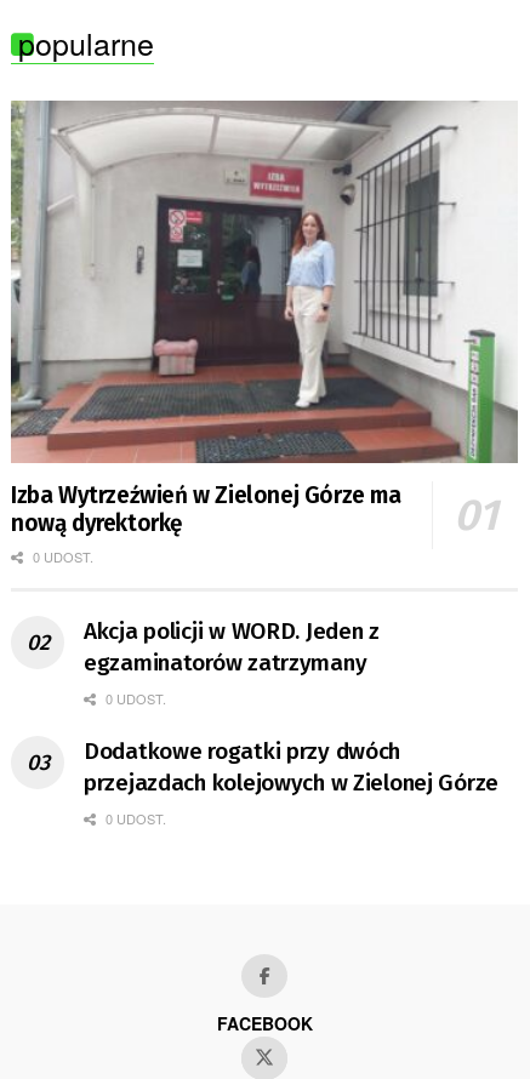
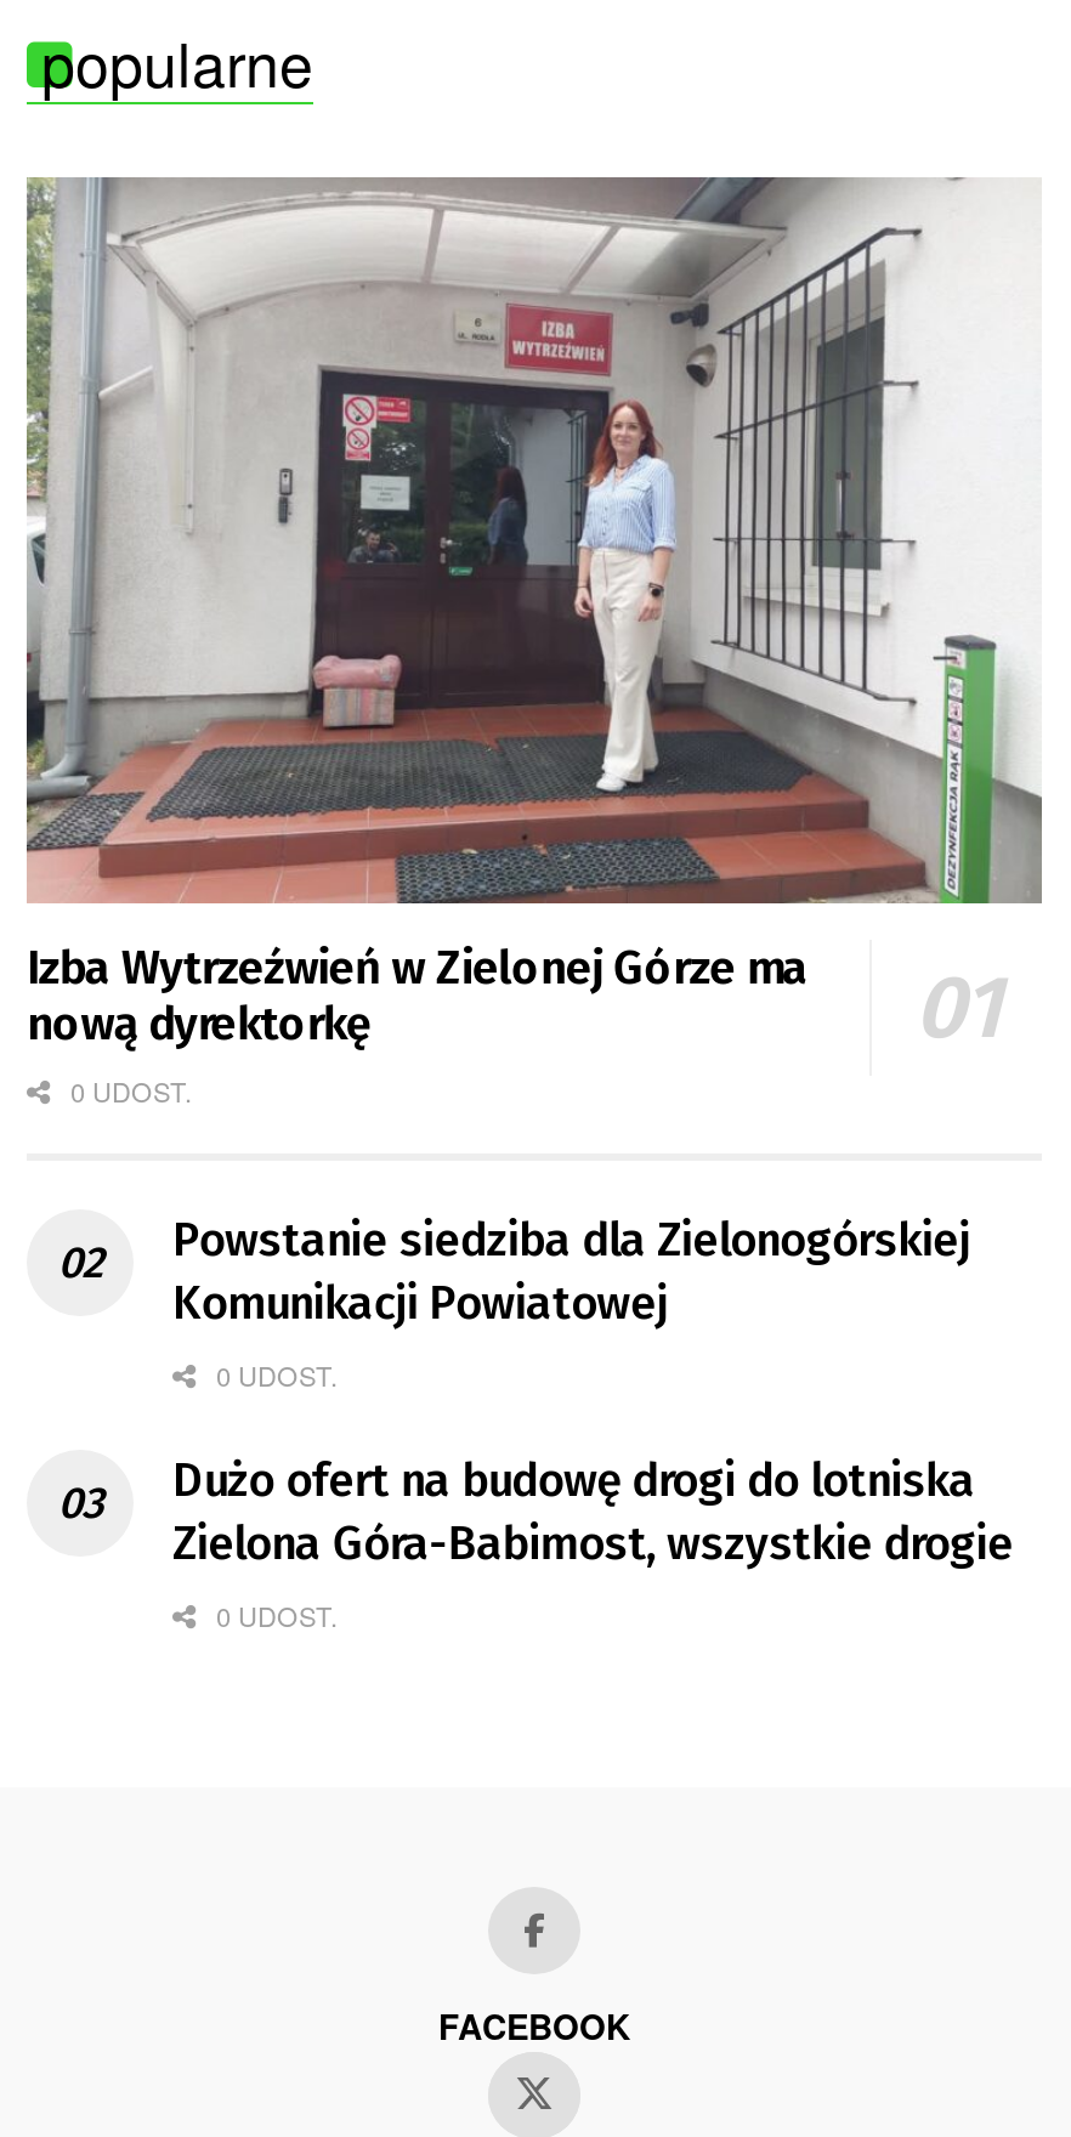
- Akcja policji w WORD. Jeden z
- egzaminatorów zatrzymany
+ Powstanie siedziba dla Zielonogórskiej
+ Komunikacji Powiatowej

- Dodatkowe rogatki przy dwóch
- przejazdach kolejowych w Zielonej Górze
+ Dużo ofert na budowę drogi do lotniska
+ Zielona Góra-Babimost, wszystkie drogie
